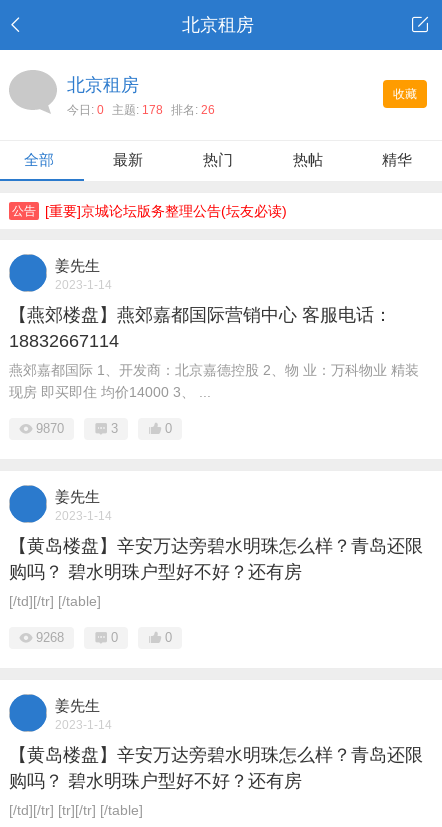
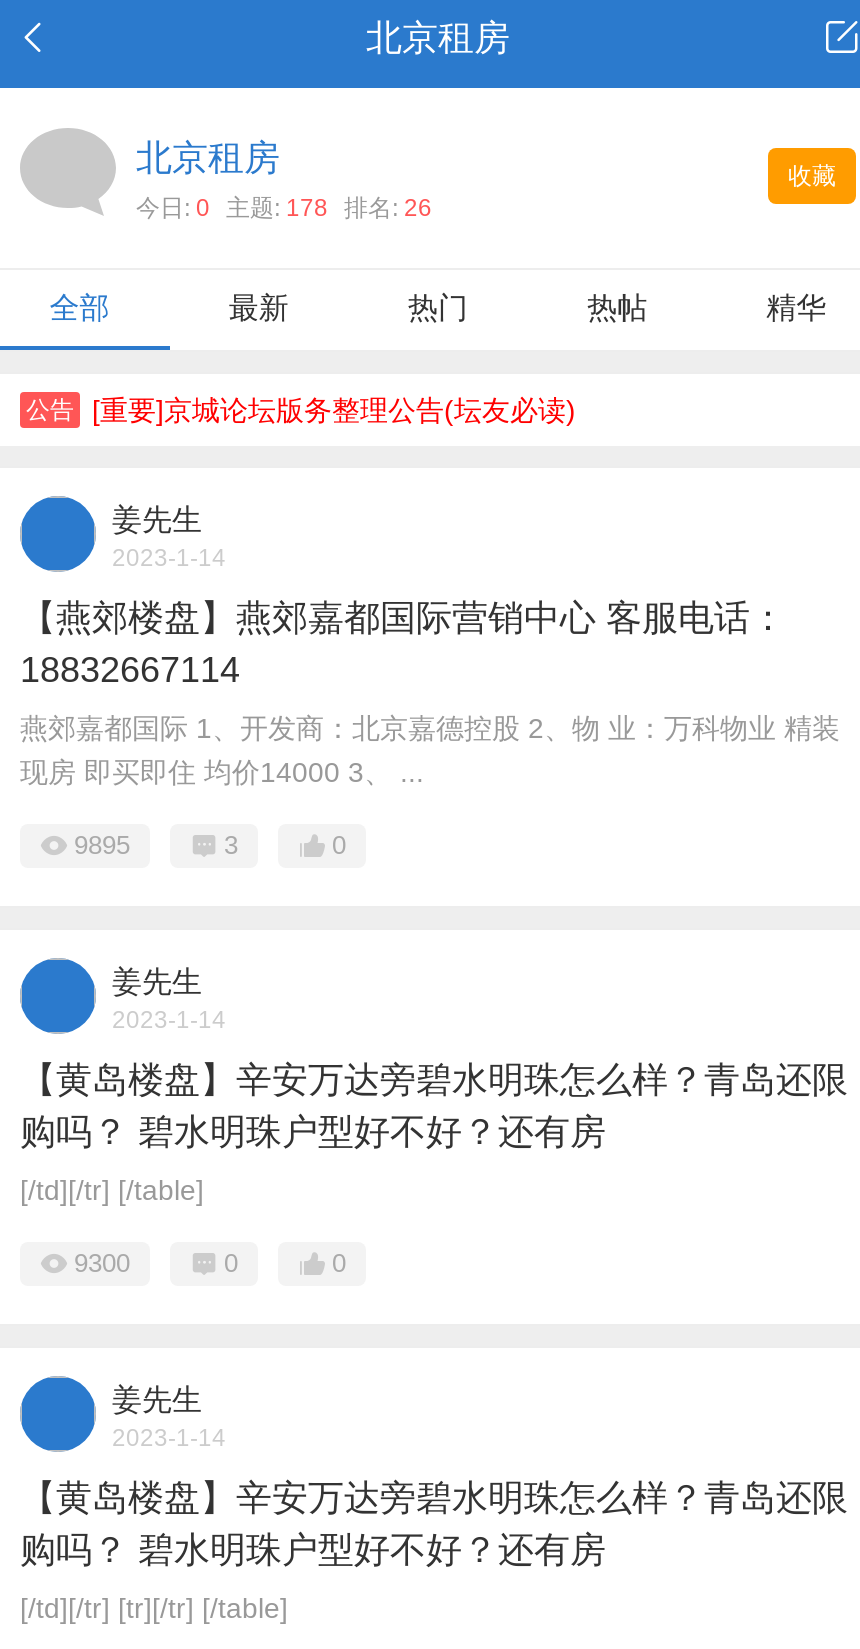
- 9870
+ 9895

- 9268
+ 9300
